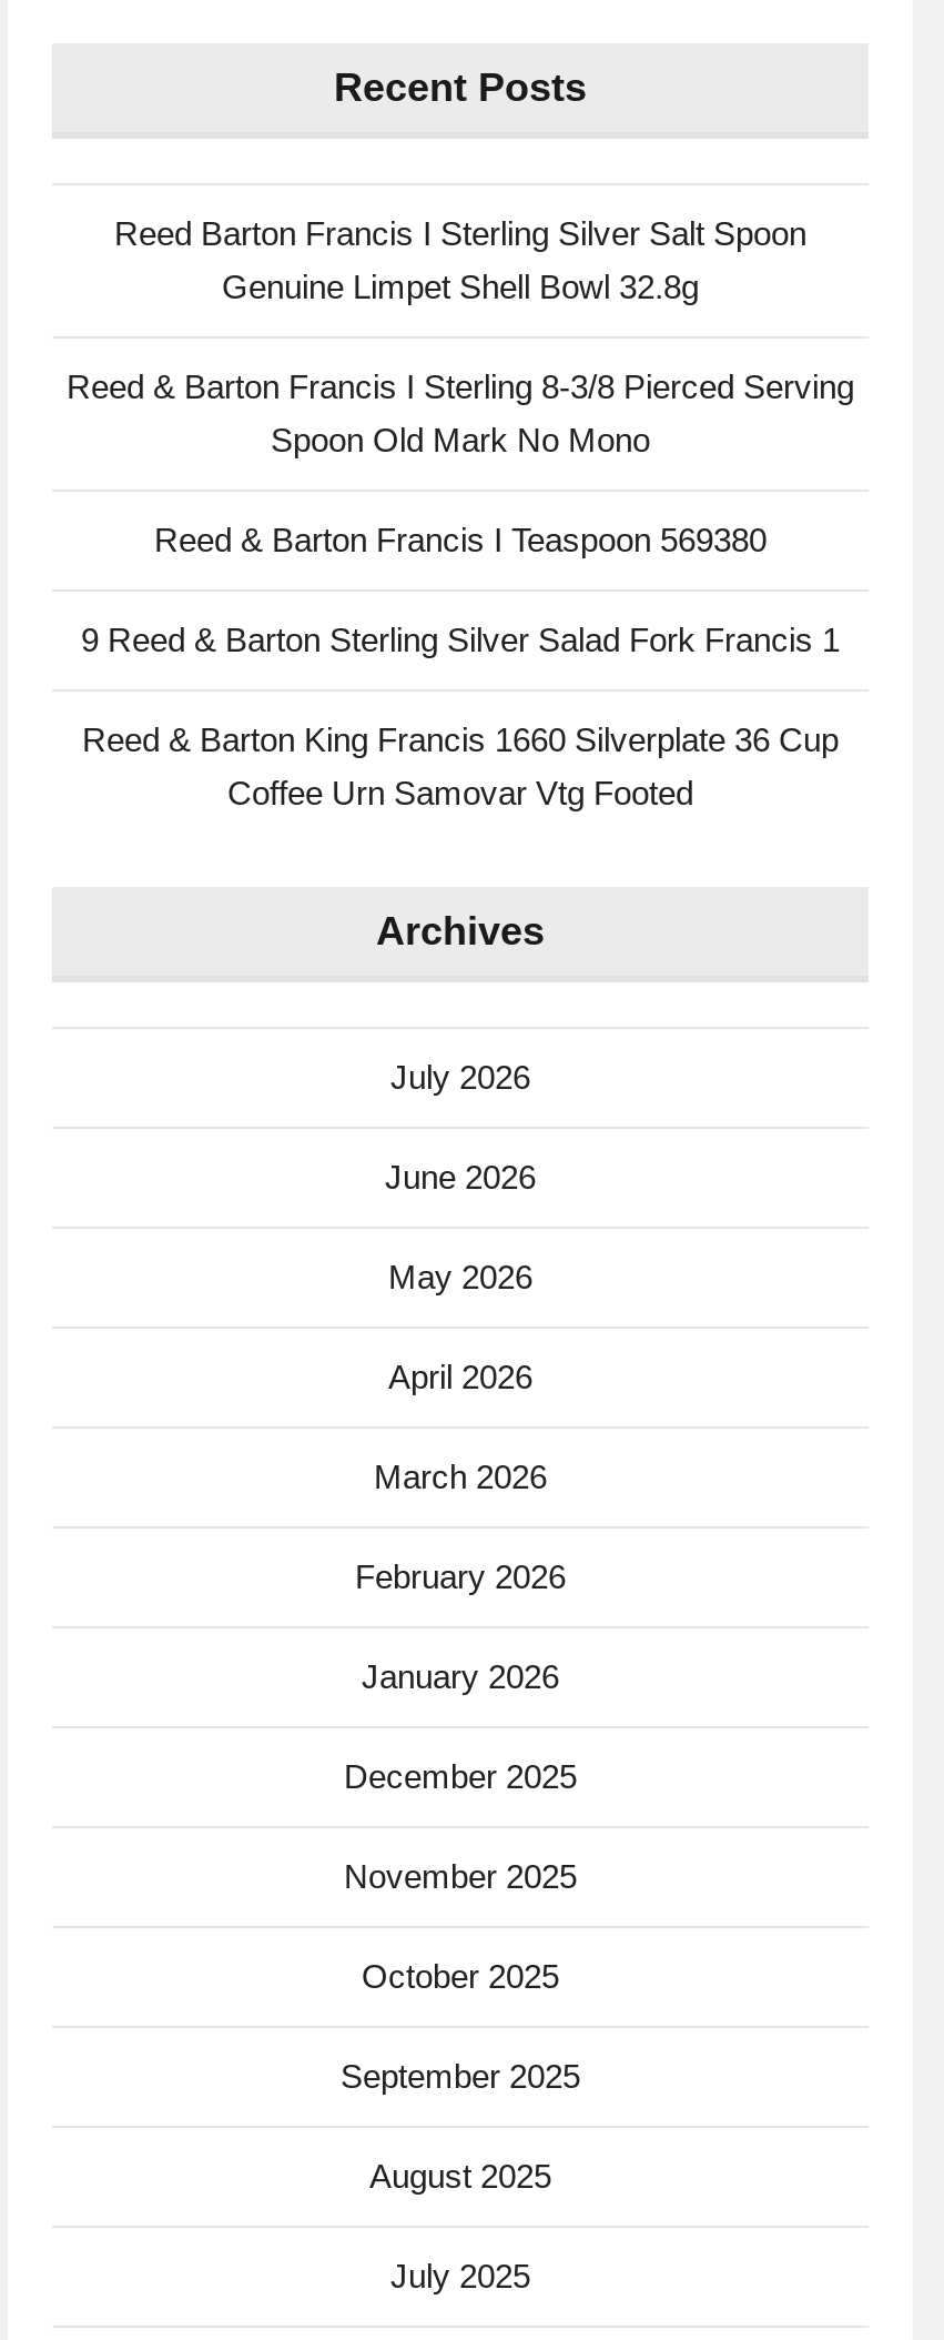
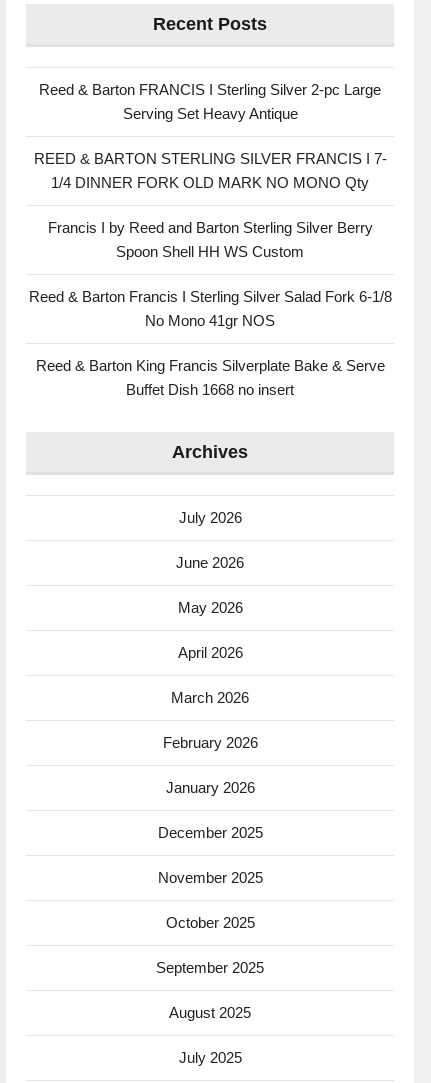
- Reed Barton Francis I Sterling Silver Salt Spoon
- Genuine Limpet Shell Bowl 32.8g
+ Reed & Barton FRANCIS I Sterling Silver 2-pc Large
+ Serving Set Heavy Antique

- Reed & Barton Francis I Sterling 8-3/8 Pierced Serving
- Spoon Old Mark No Mono
+ REED & BARTON STERLING SILVER FRANCIS I 7-
+ 1/4 DINNER FORK OLD MARK NO MONO Qty

- Reed & Barton Francis I Teaspoon 569380
+ Francis I by Reed and Barton Sterling Silver Berry
+ Spoon Shell HH WS Custom

- 9 Reed & Barton Sterling Silver Salad Fork Francis 1
+ Reed & Barton Francis I Sterling Silver Salad Fork 6-1/8
+ No Mono 41gr NOS

- Reed & Barton King Francis 1660 Silverplate 36 Cup
- Coffee Urn Samovar Vtg Footed
+ Reed & Barton King Francis Silverplate Bake & Serve
+ Buffet Dish 1668 no insert
